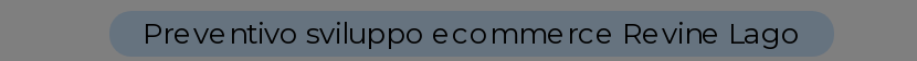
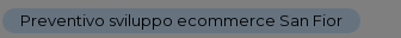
- Preventivo sviluppo ecommerce Revine Lago
+ Preventivo sviluppo ecommerce San Fior
